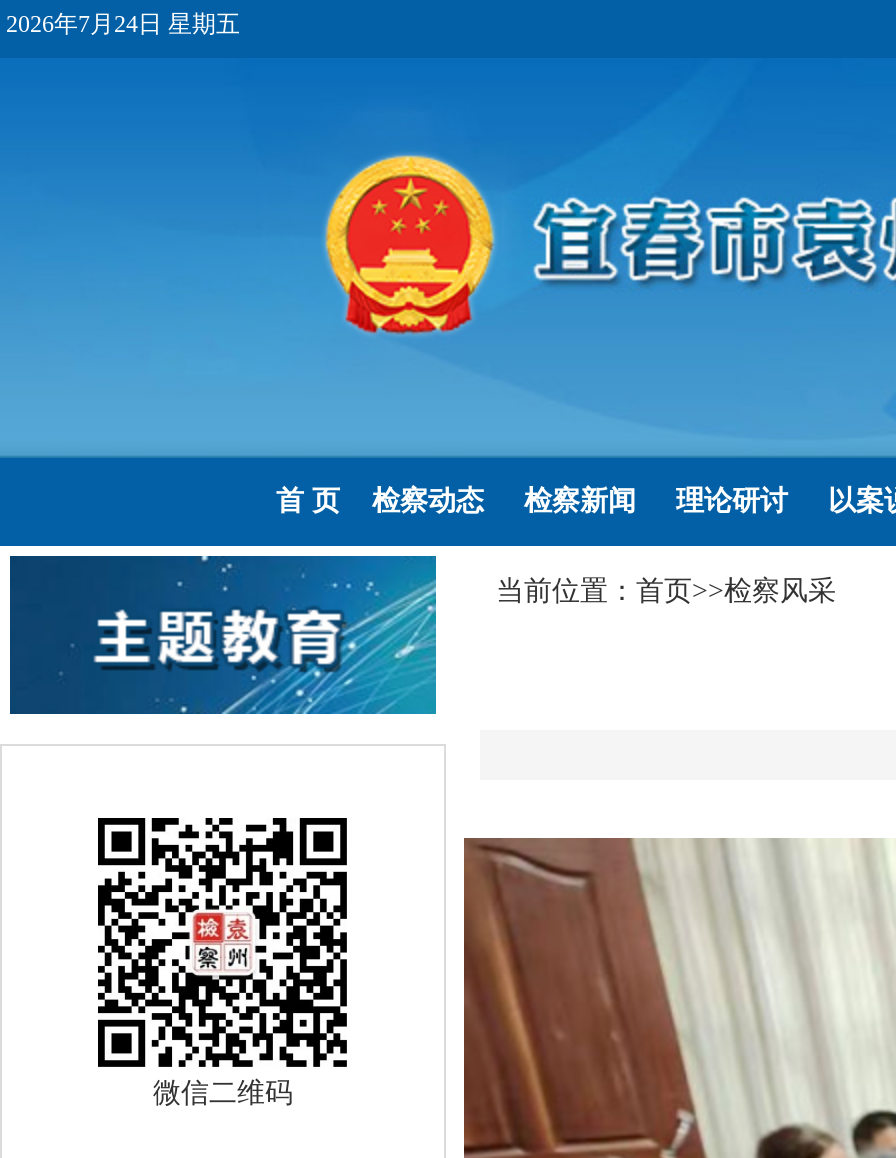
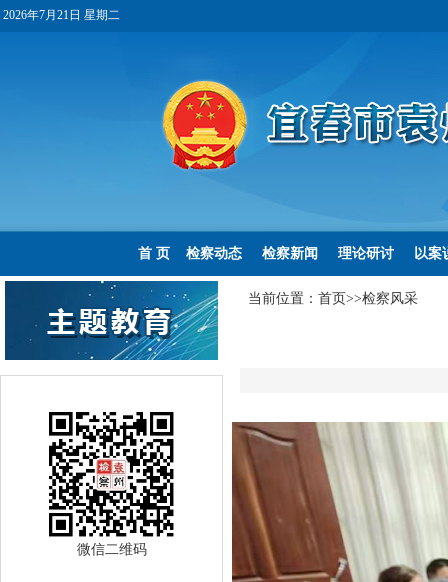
- 2026年7月24日 星期五
+ 2026年7月21日 星期二
